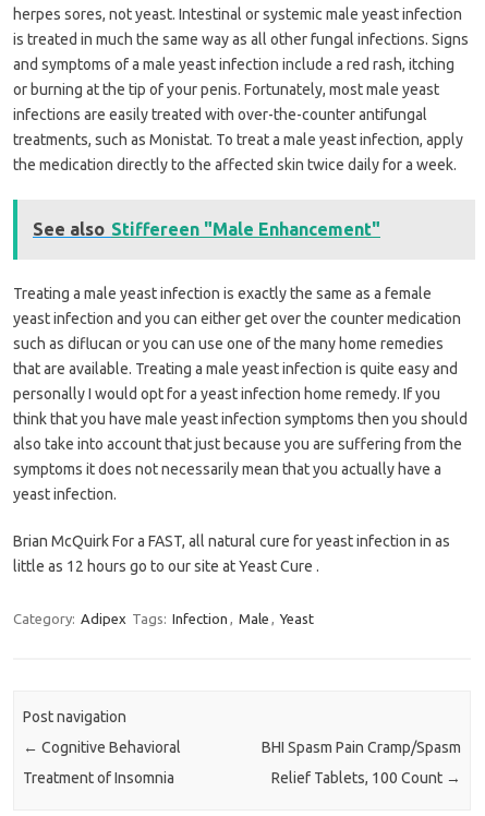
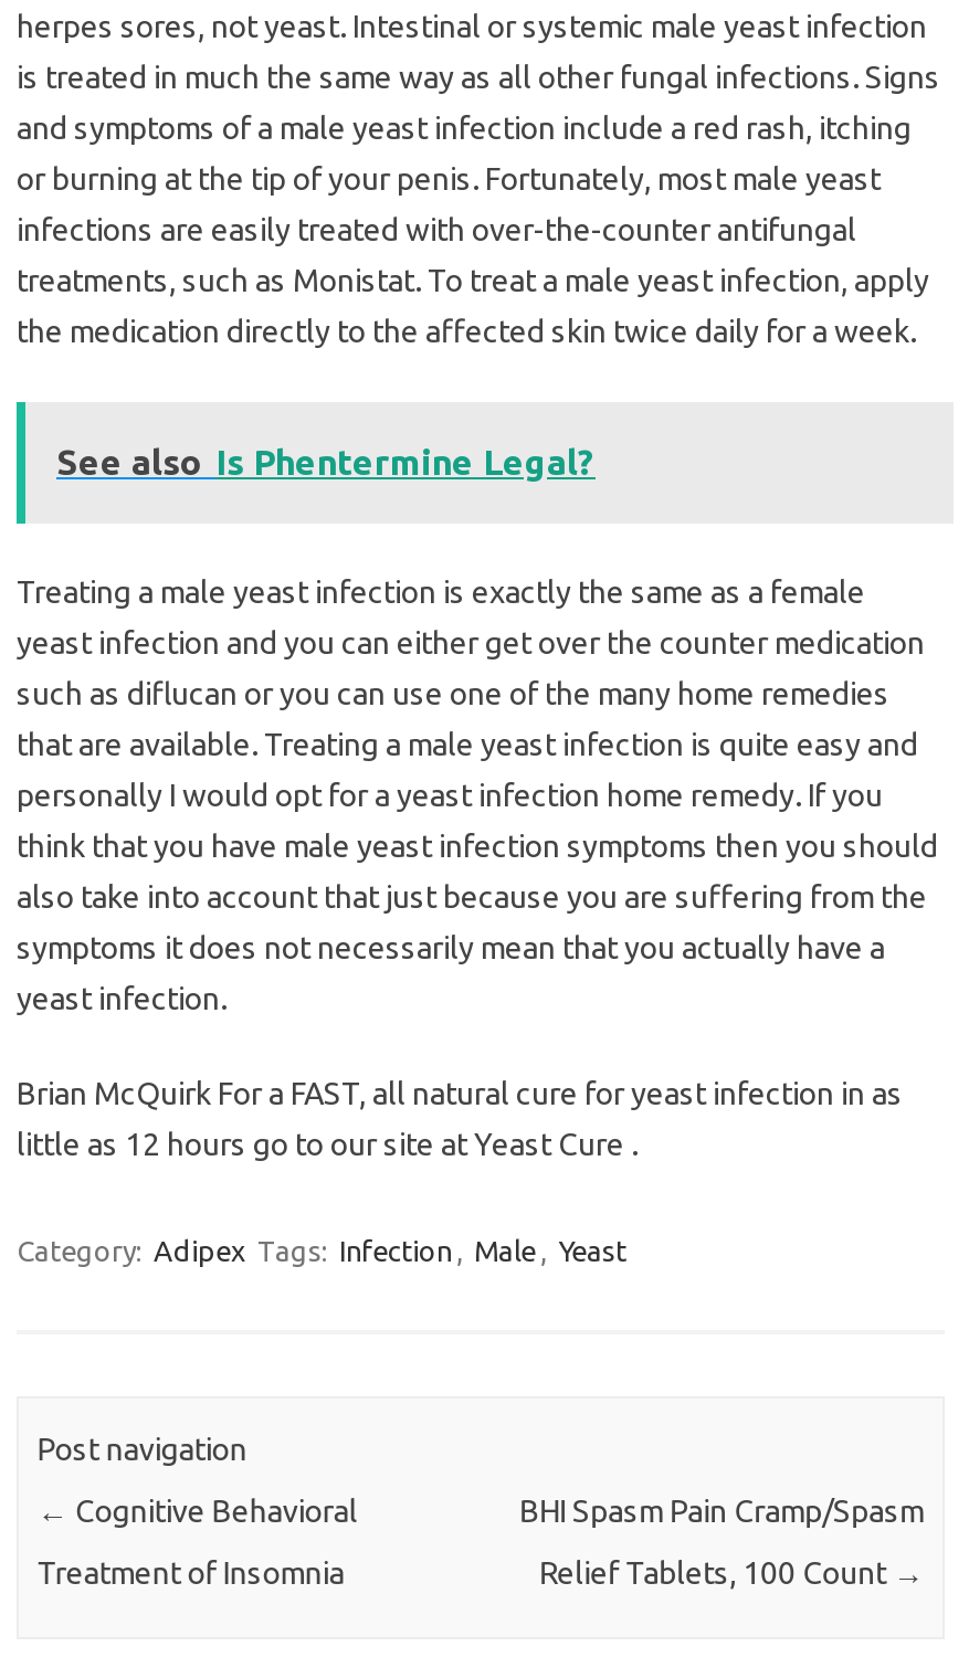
- See also Stiffereen "Male Enhancement"
+ See also Is Phentermine Legal?
